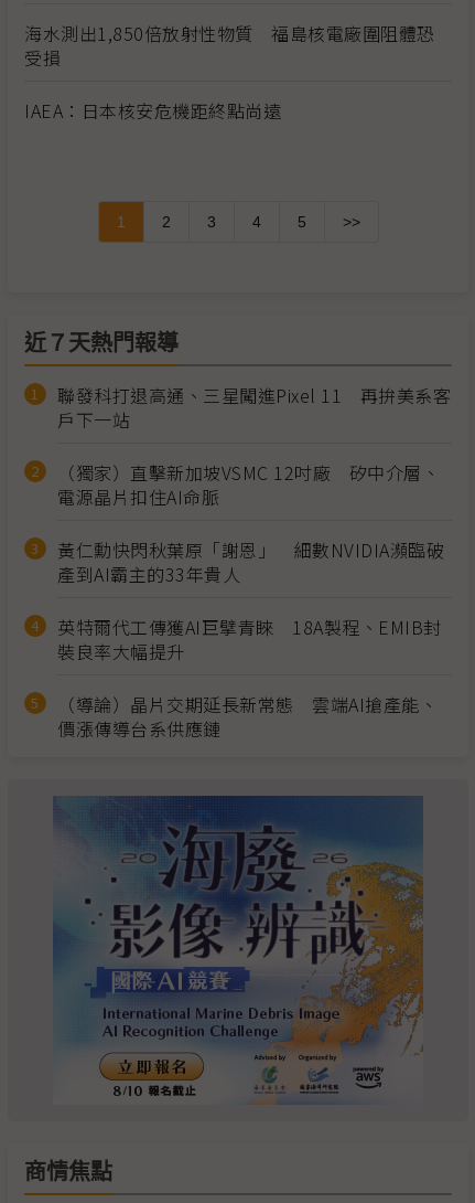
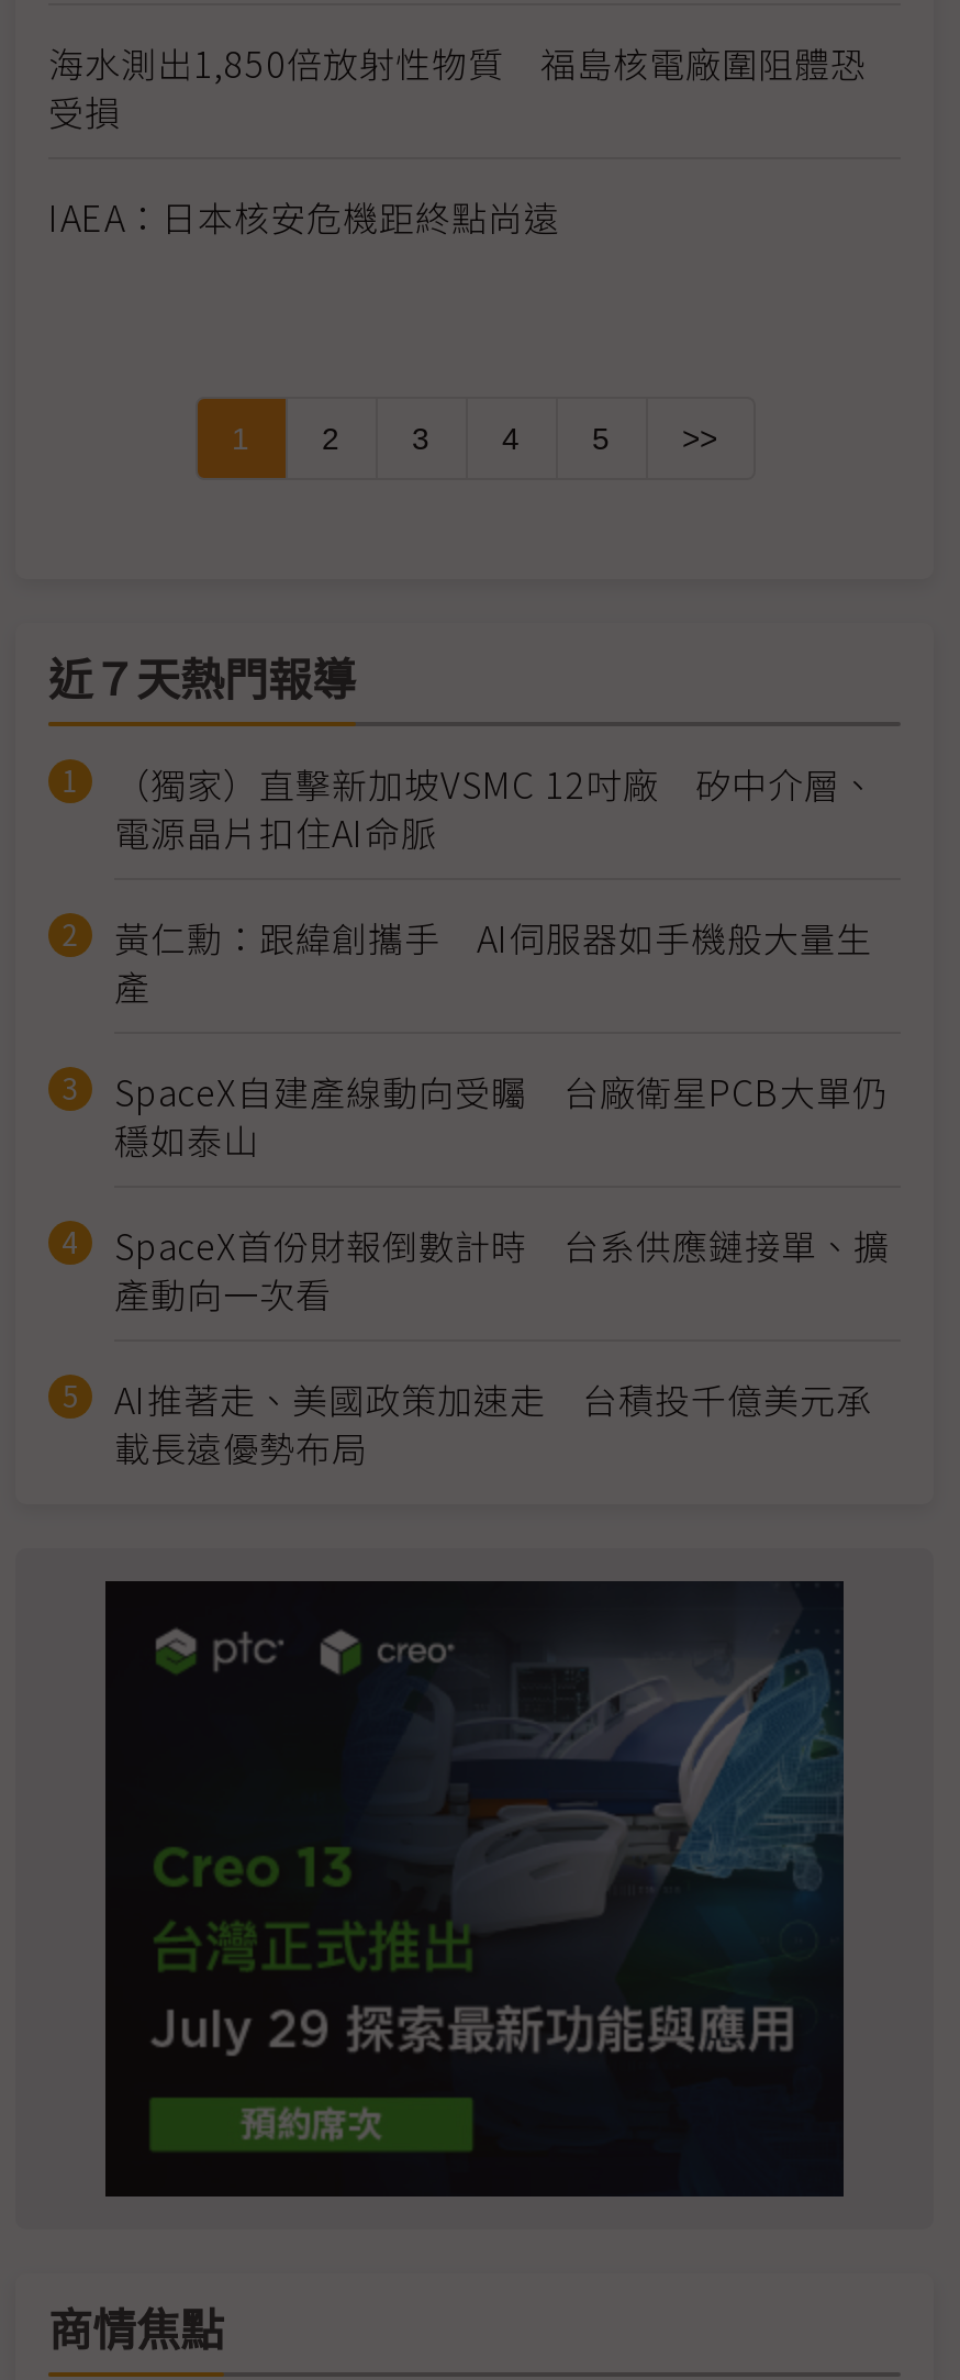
- 聯發科打退高通、三星闖進Pixel 11 再拚美系客
- 戶下一站

moved up: （獨家）直擊新加坡VSMC 12吋廠 矽中介層、 | 電源晶片扣住AI命脈

- 黃仁勳快閃秋葉原「謝恩」 細數NVIDIA瀕臨破
- 產到AI霸主的33年貴人
- 英特爾代工傳獲AI巨擘青睞 18A製程、EMIB封
- 裝良率大幅提升
- （導論）晶片交期延長新常態 雲端AI搶產能、
- 價漲傳導台系供應鏈
+ 黃仁勳：跟緯創攜手 AI伺服器如手機般大量生
+ 產
+ SpaceX自建產線動向受矚 台廠衛星PCB大單仍
+ 穩如泰山
+ SpaceX首份財報倒數計時 台系供應鏈接單、擴
+ 產動向一次看
+ AI推著走、美國政策加速走 台積投千億美元承
+ 載長遠優勢布局

- [image]
+ [image]
